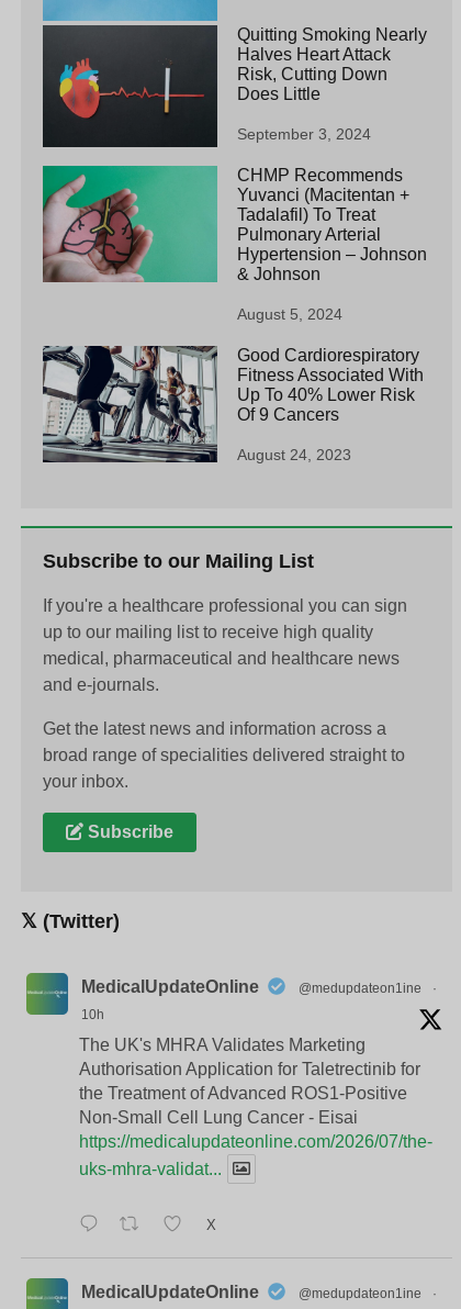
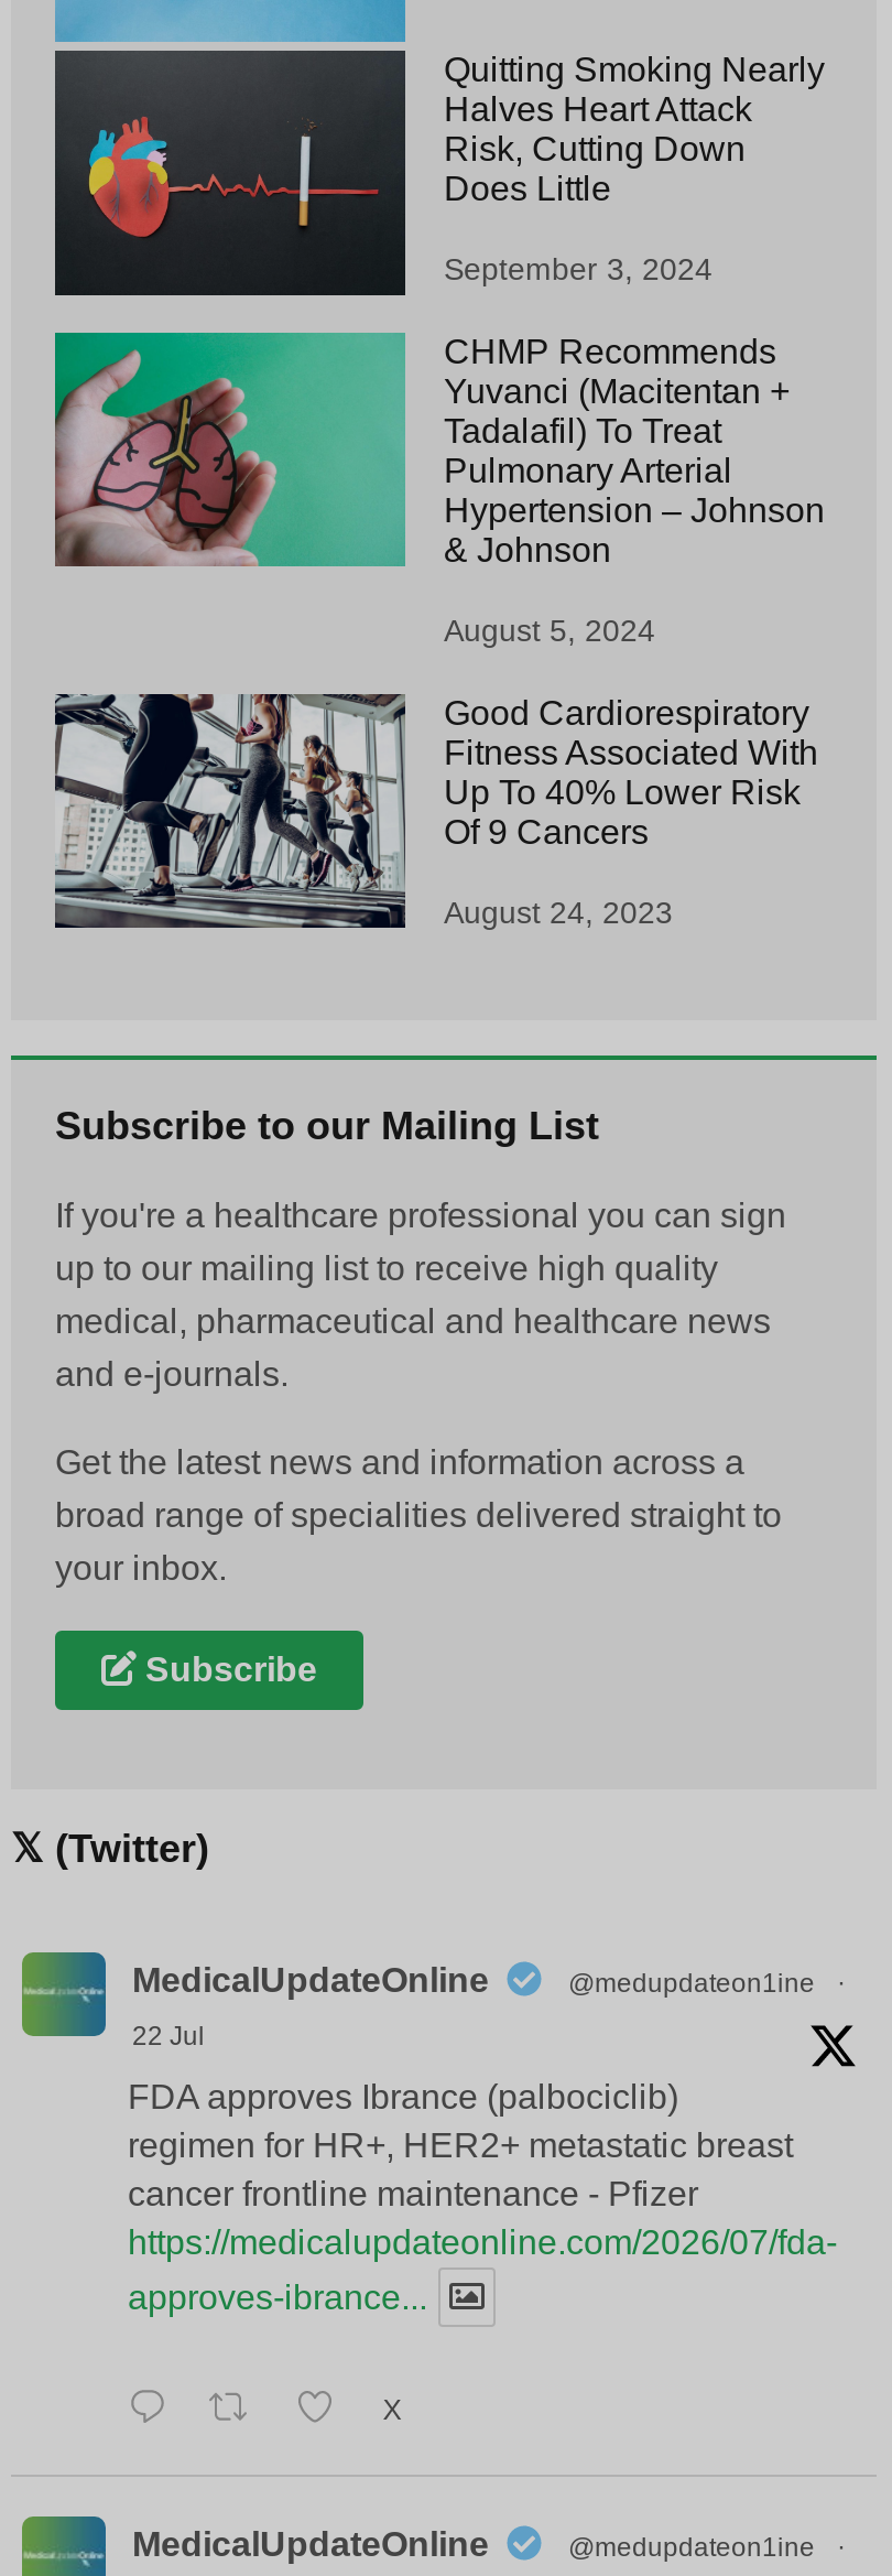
- 10h
+ 22 Jul

- The UK's MHRA Validates Marketing
- Authorisation Application for Taletrectinib for
- the Treatment of Advanced ROS1-Positive
- Non-Small Cell Lung Cancer - Eisai
- https://medicalupdateonline.com/2026/07/the-
+ FDA approves Ibrance (palbociclib)
+ regimen for HR+, HER2+ metastatic breast
+ cancer frontline maintenance - Pfizer
+ https://medicalupdateonline.com/2026/07/fda-

- uks-mhra-validat...
+ approves-ibrance...
